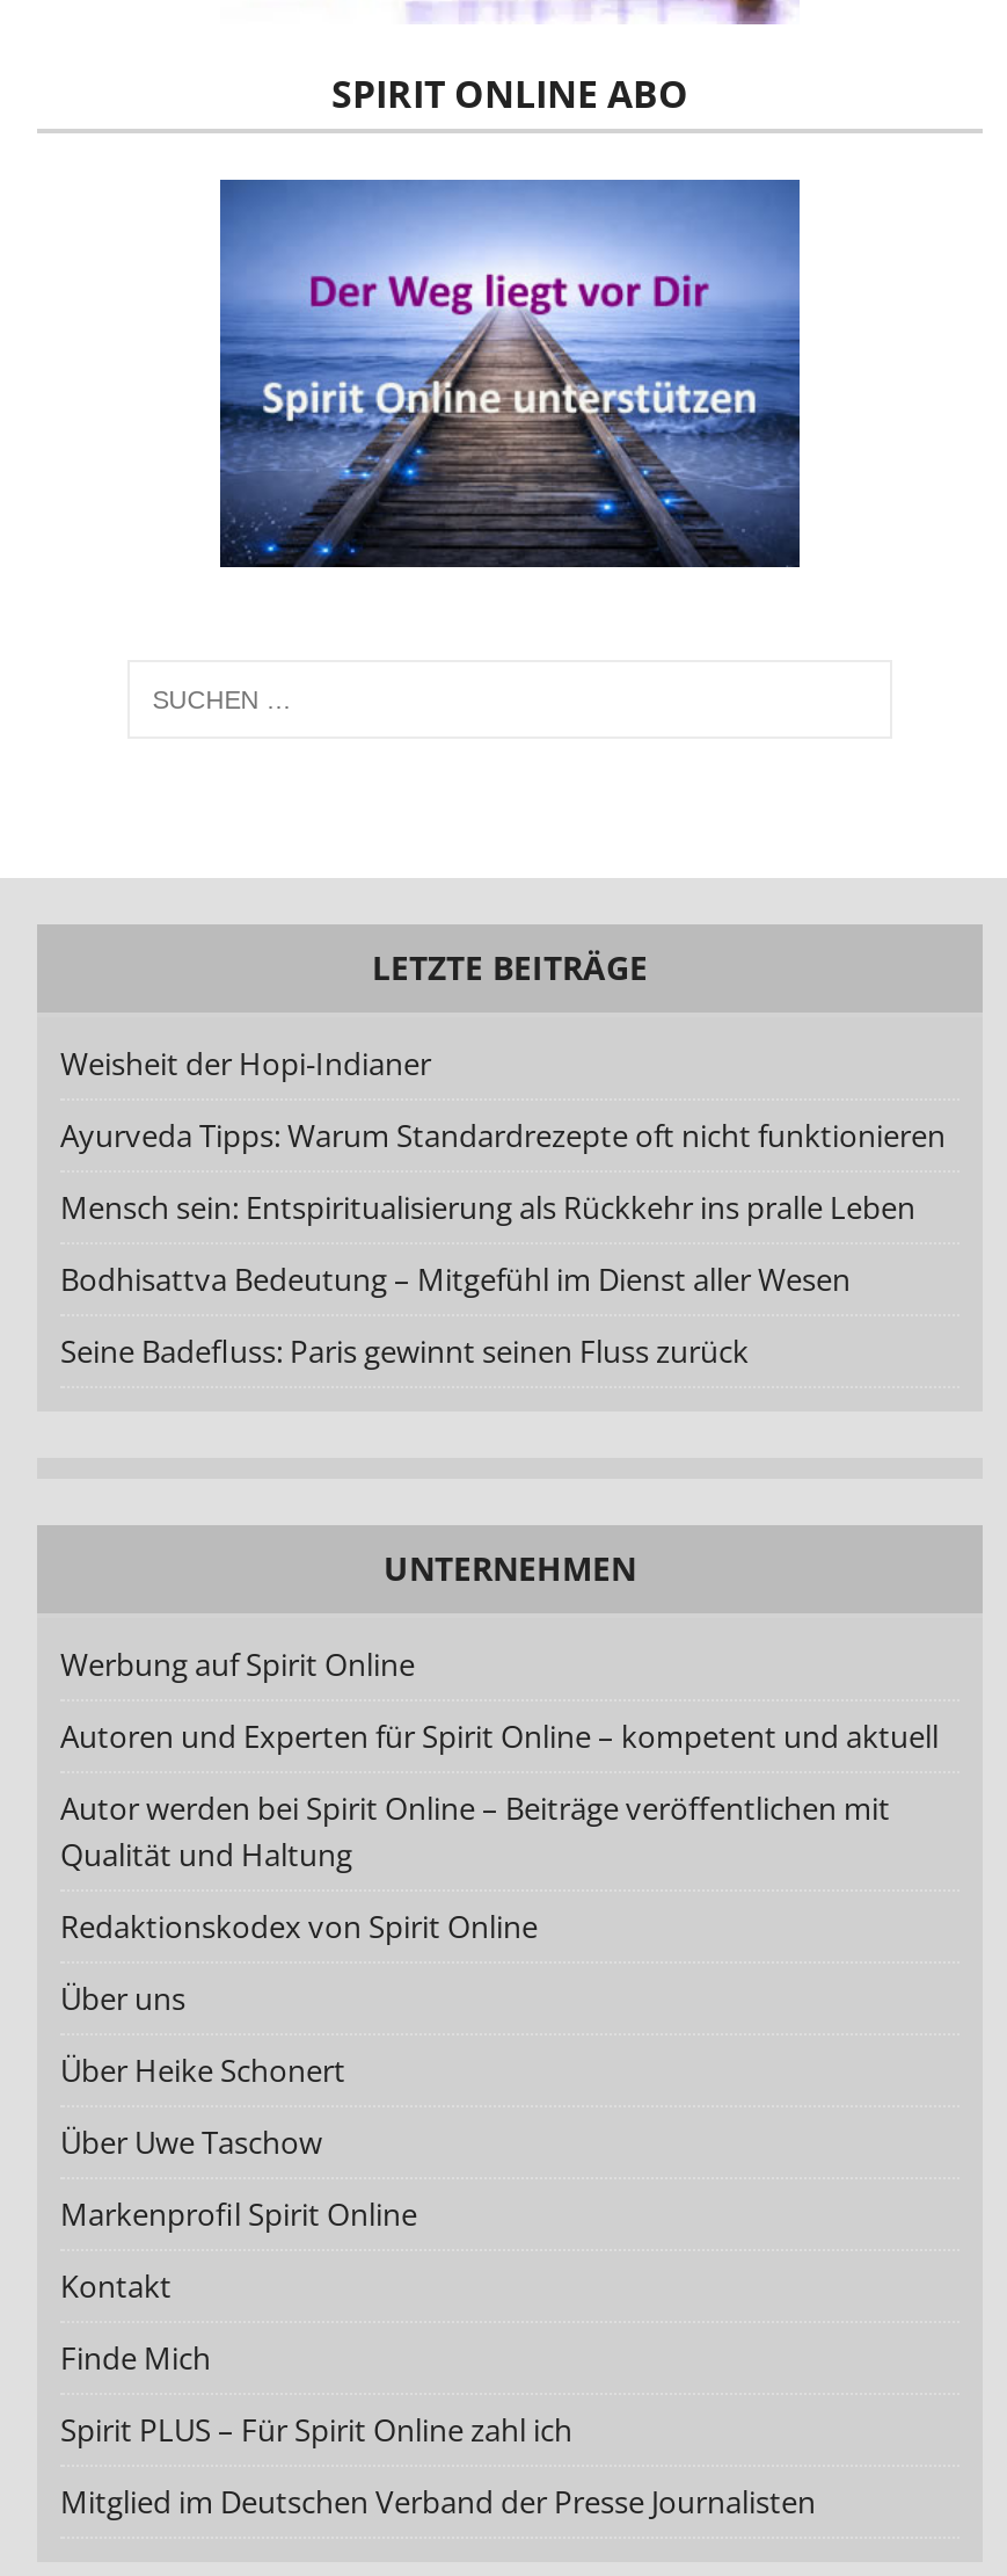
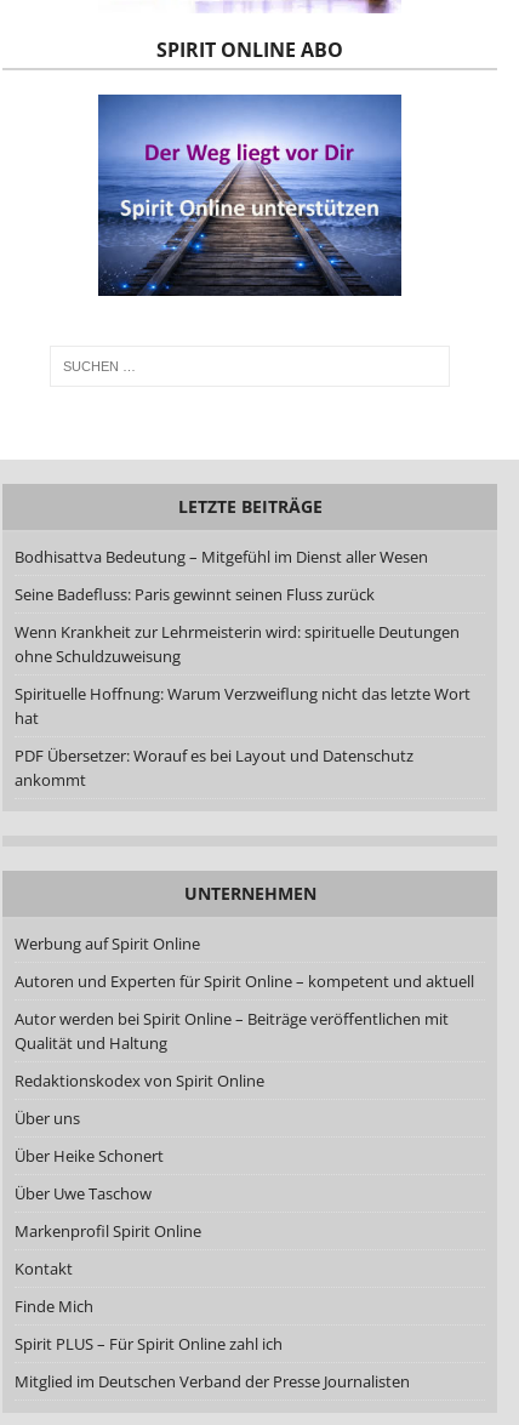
- Weisheit der Hopi-Indianer
- Ayurveda Tipps: Warum Standardrezepte oft nicht funktionieren
- Mensch sein: Entspiritualisierung als Rückkehr ins pralle Leben

moved up: Bodhisattva Bedeutung – Mitgefühl im Dienst aller Wesen | Seine Badefluss: Paris gewinnt seinen Fluss zurück

+ Wenn Krankheit zur Lehrmeisterin wird: spirituelle Deutungen
+ ohne Schuldzuweisung
+ Spirituelle Hoffnung: Warum Verzweiflung nicht das letzte Wort
+ hat
+ PDF Übersetzer: Worauf es bei Layout und Datenschutz
+ ankommt
